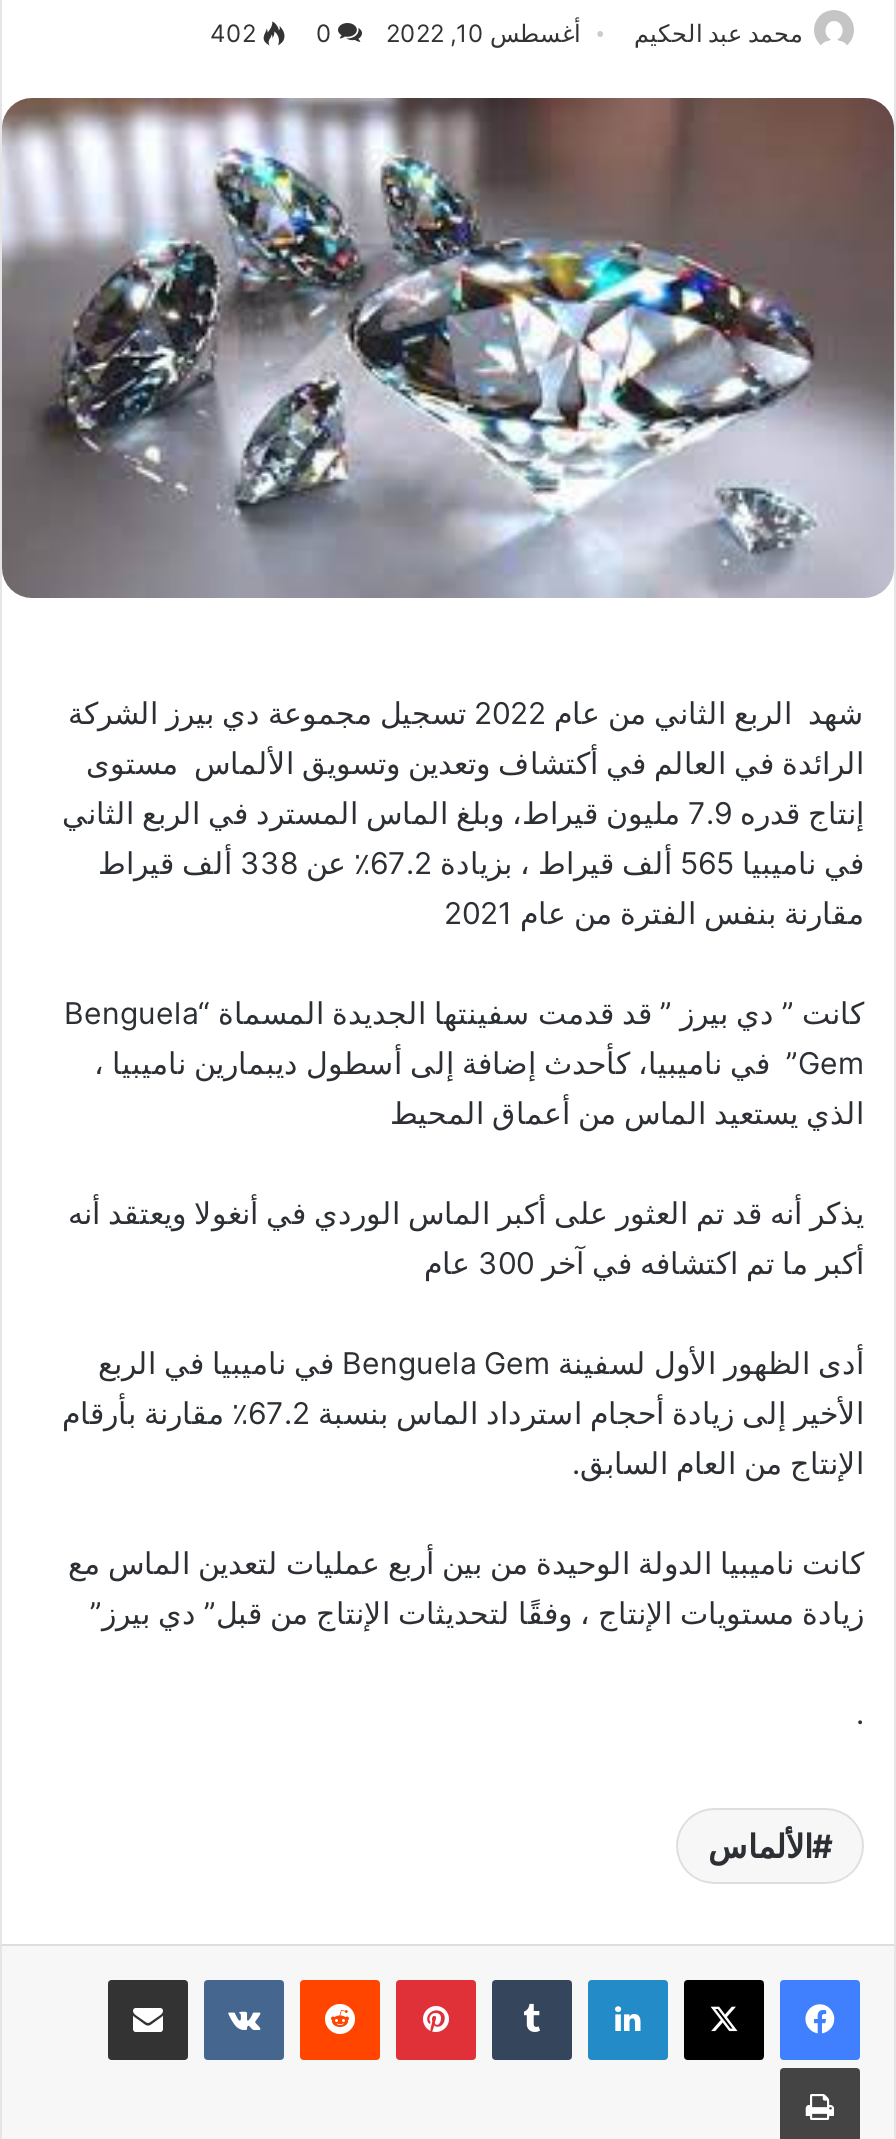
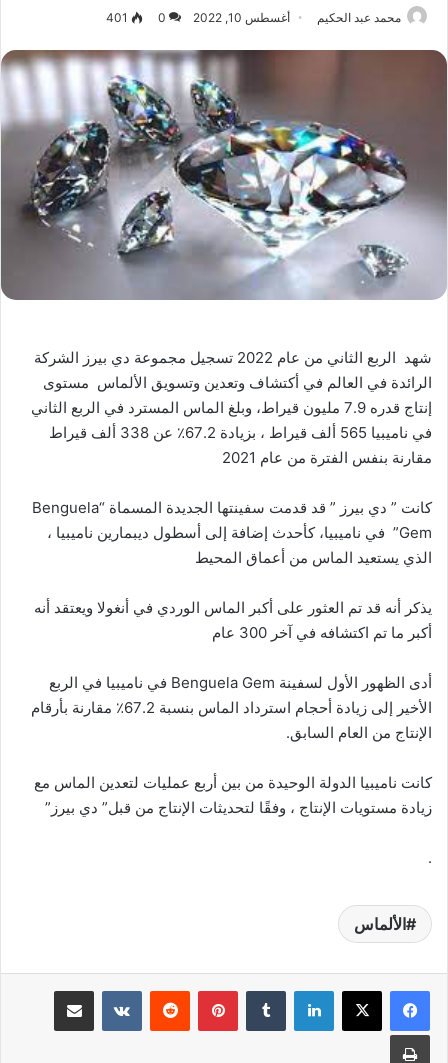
- 402 0
+ 401 0
